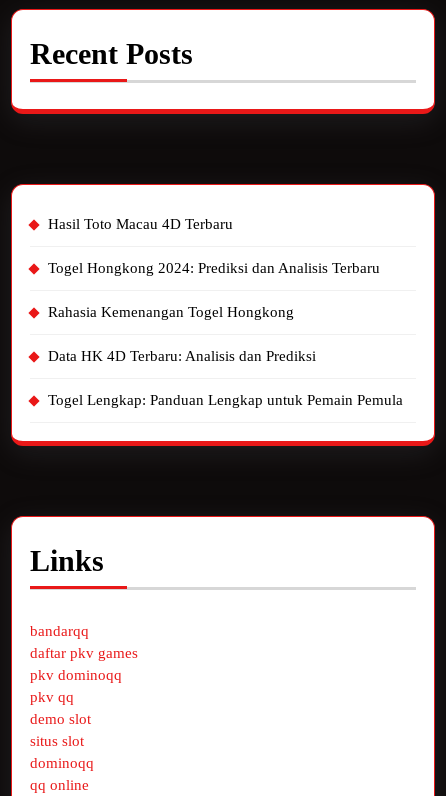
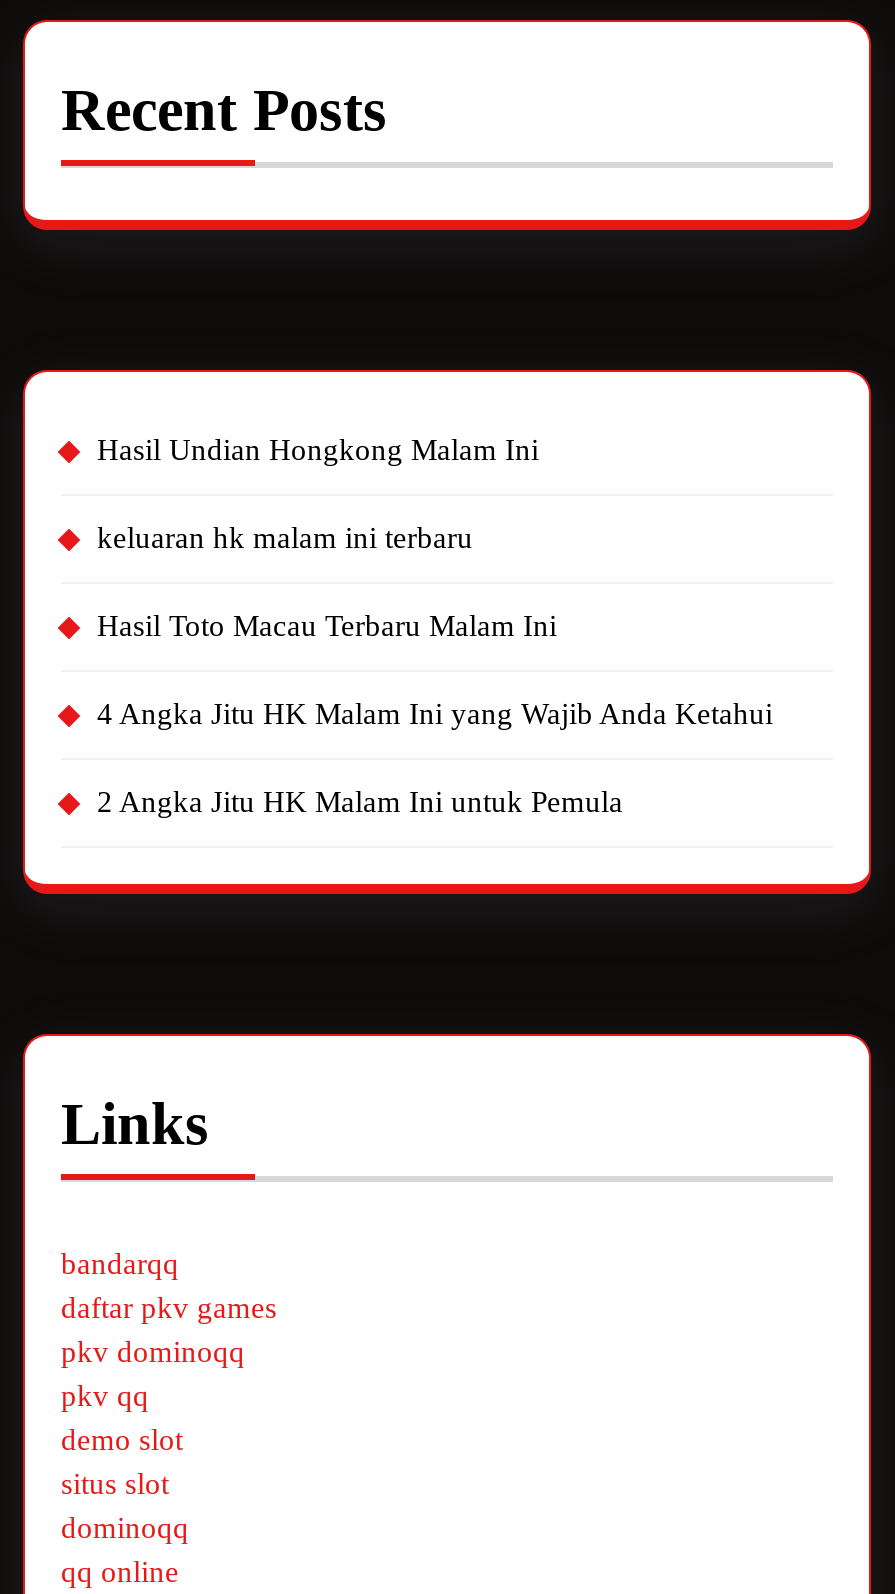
- Hasil Toto Macau 4D Terbaru
+ Hasil Undian Hongkong Malam Ini

- Togel Hongkong 2024: Prediksi dan Analisis Terbaru
+ keluaran hk malam ini terbaru

- Rahasia Kemenangan Togel Hongkong
+ Hasil Toto Macau Terbaru Malam Ini

- Data HK 4D Terbaru: Analisis dan Prediksi
+ 4 Angka Jitu HK Malam Ini yang Wajib Anda Ketahui

- Togel Lengkap: Panduan Lengkap untuk Pemain Pemula
+ 2 Angka Jitu HK Malam Ini untuk Pemula
